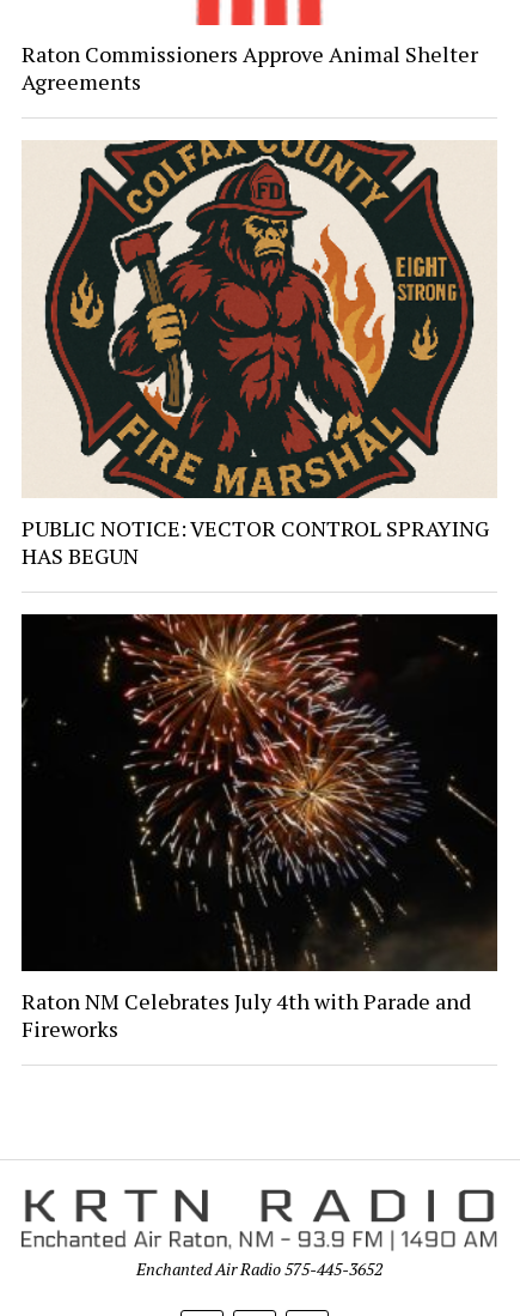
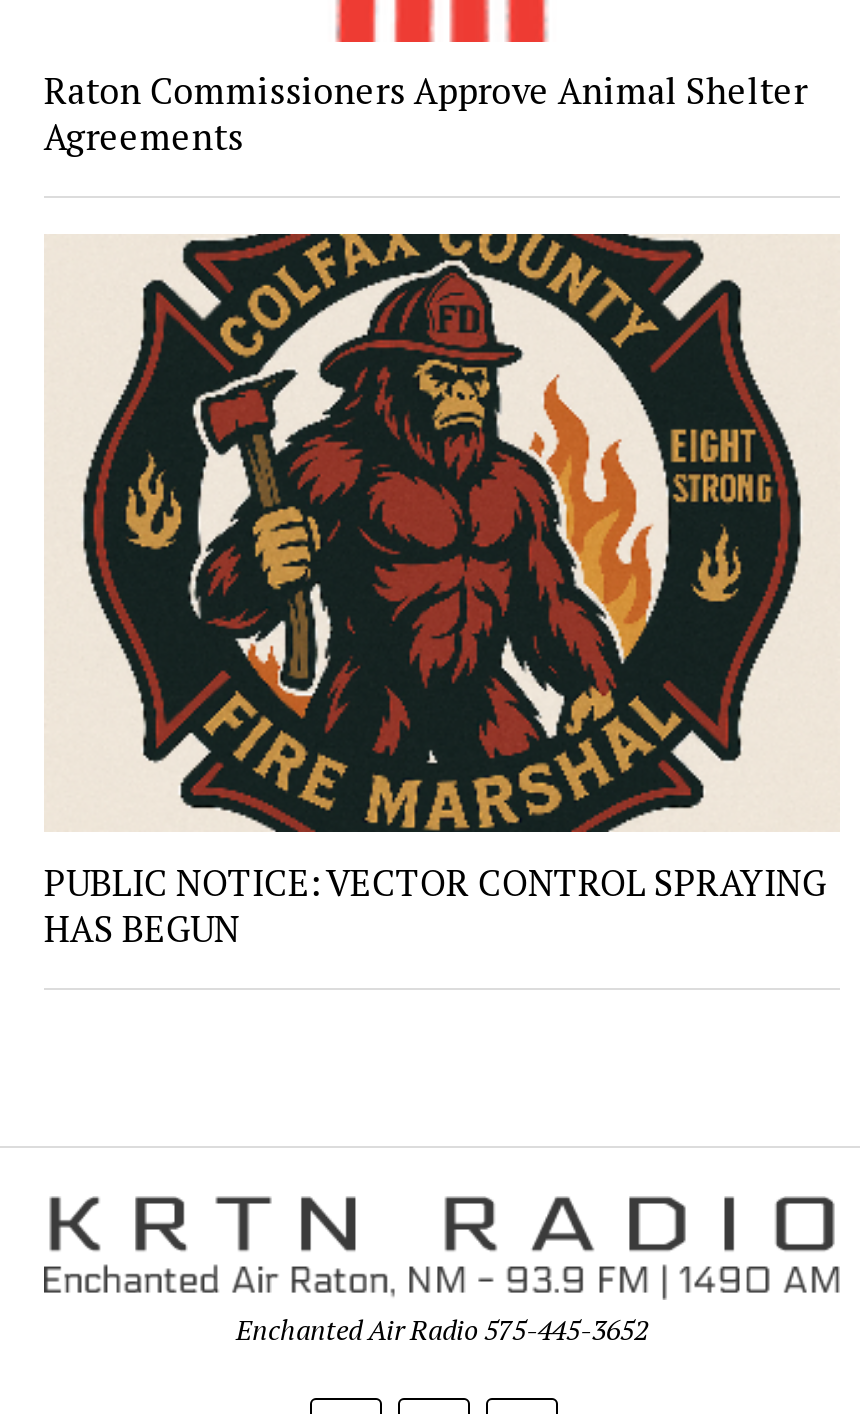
- [image]
- Raton NM Celebrates July 4th with Parade and
- Fireworks
